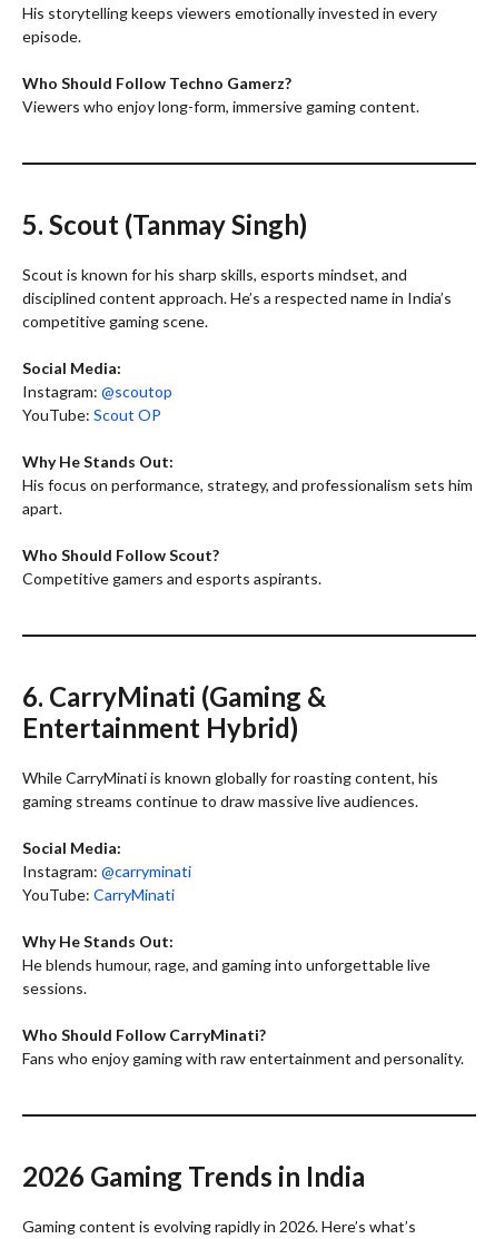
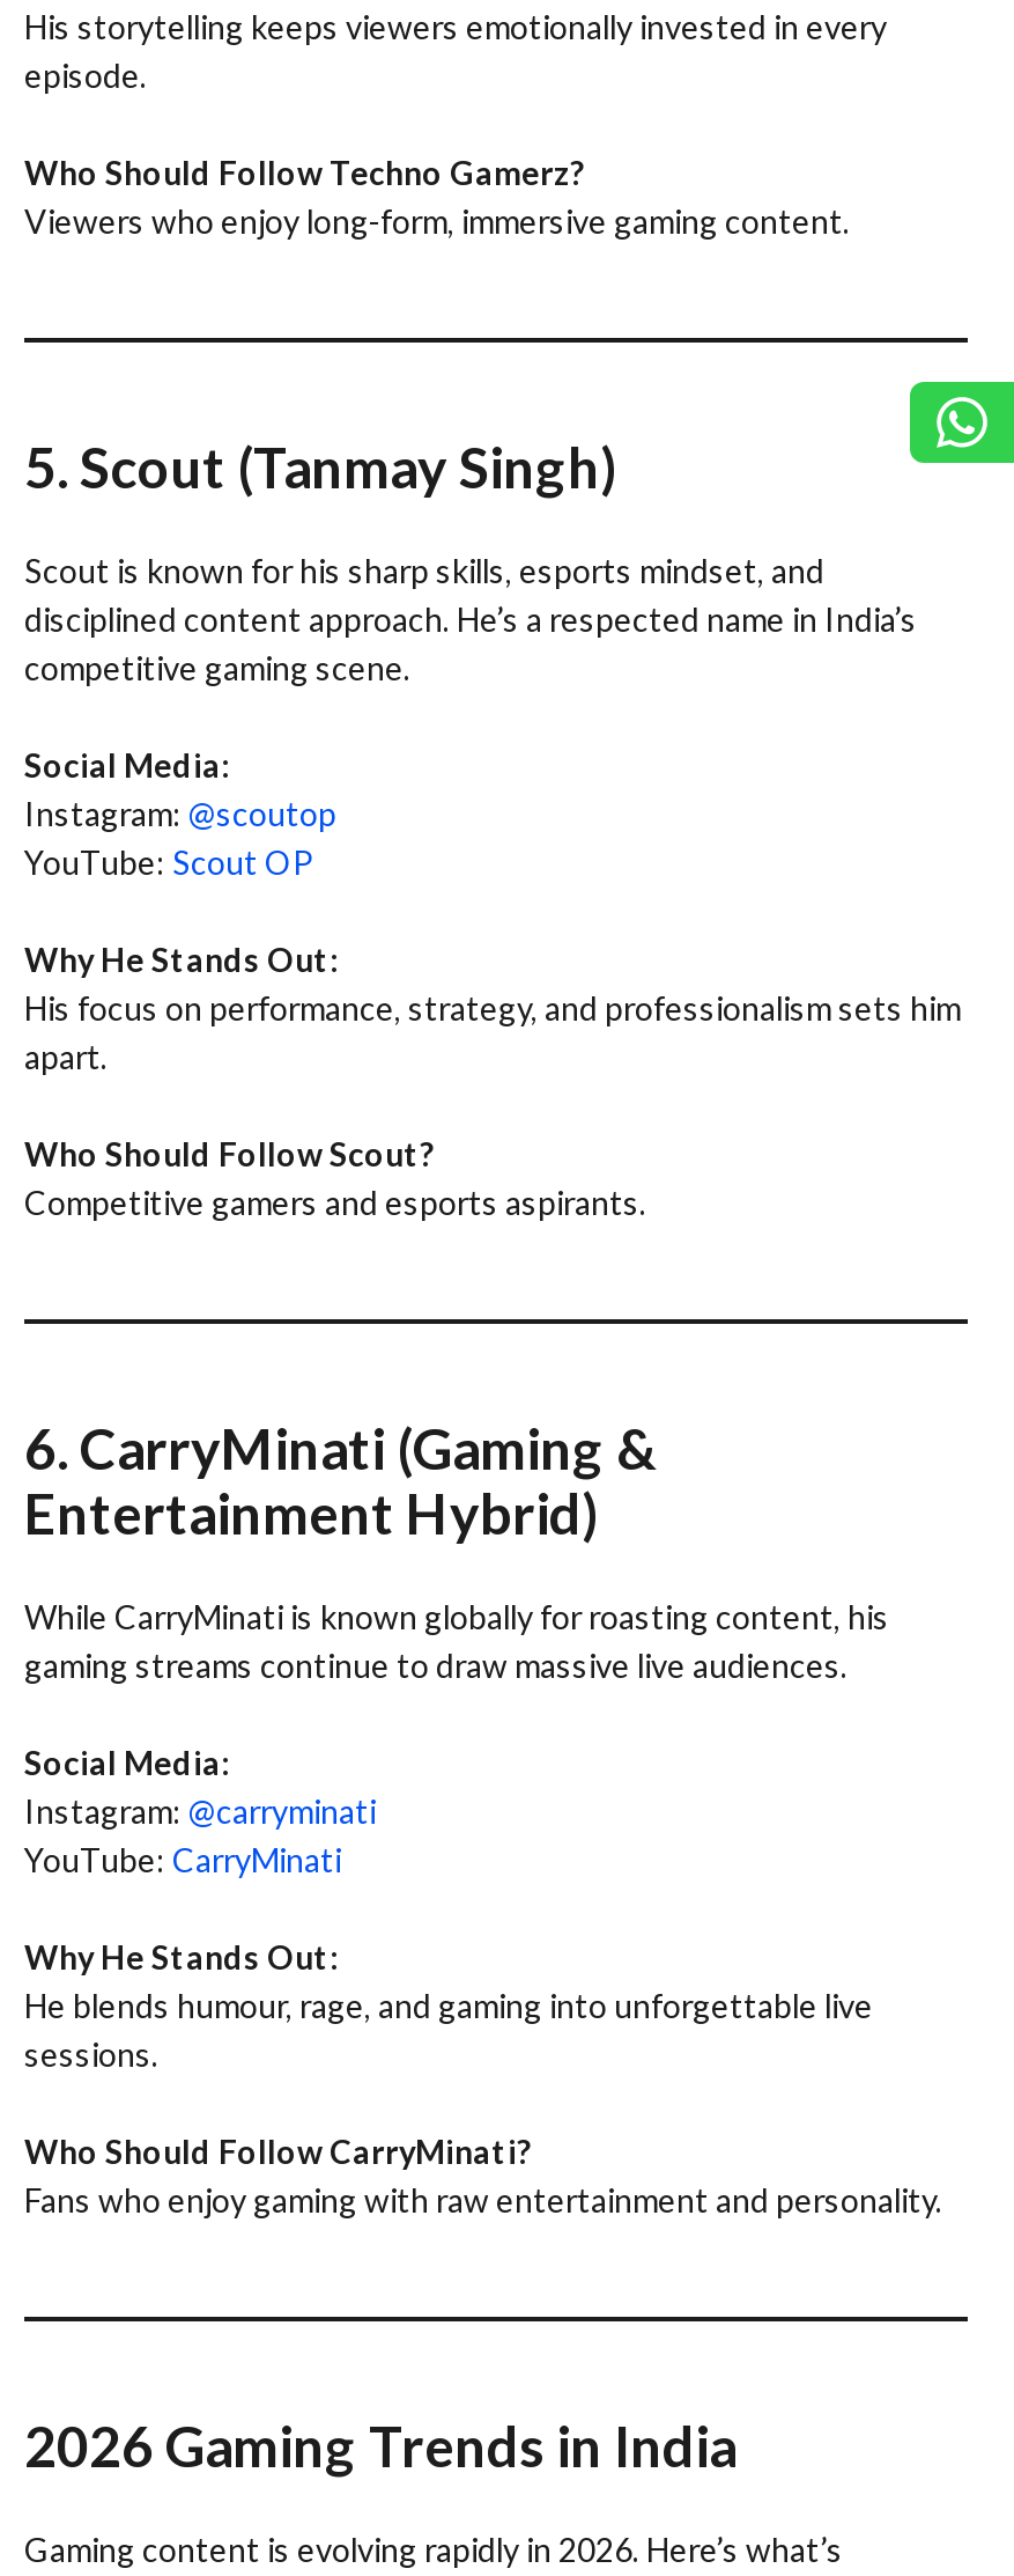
+ [image]
